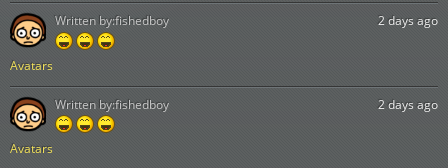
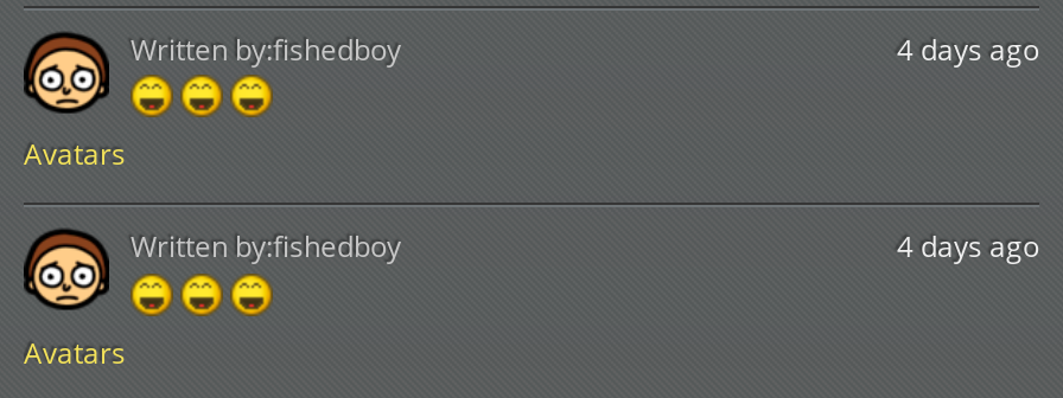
- 2 days ago
+ 4 days ago

- 2 days ago
+ 4 days ago
